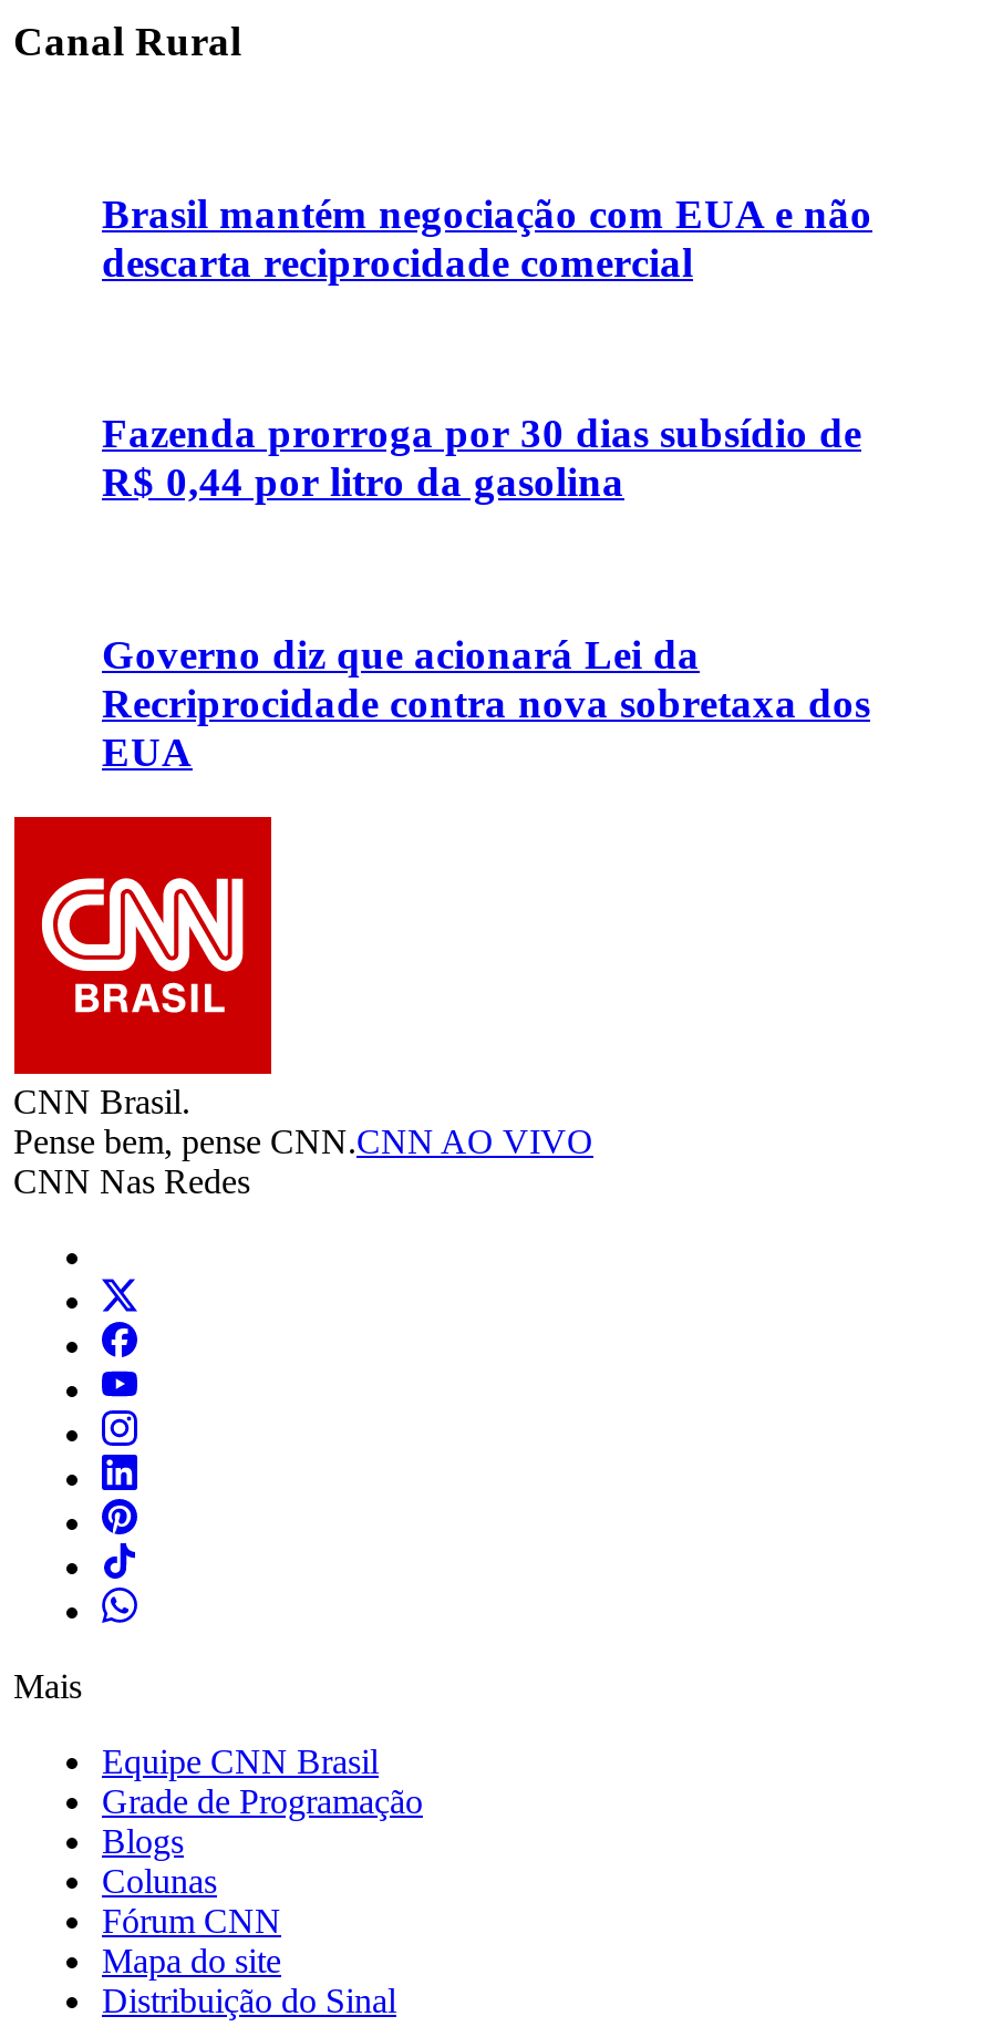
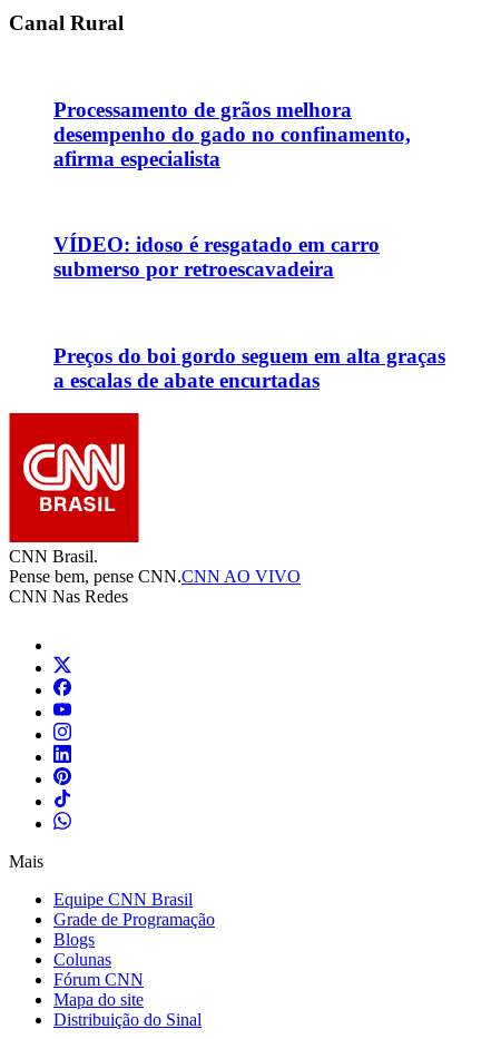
- Brasil mantém negociação com EUA e não
- descarta reciprocidade comercial
+ Processamento de grãos melhora
+ desempenho do gado no confinamento,
+ afirma especialista

- Fazenda prorroga por 30 dias subsídio de
- R$ 0,44 por litro da gasolina
+ VÍDEO: idoso é resgatado em carro
+ submerso por retroescavadeira

- Governo diz que acionará Lei da
- Recriprocidade contra nova sobretaxa dos
- EUA
+ Preços do boi gordo seguem em alta graças
+ a escalas de abate encurtadas
